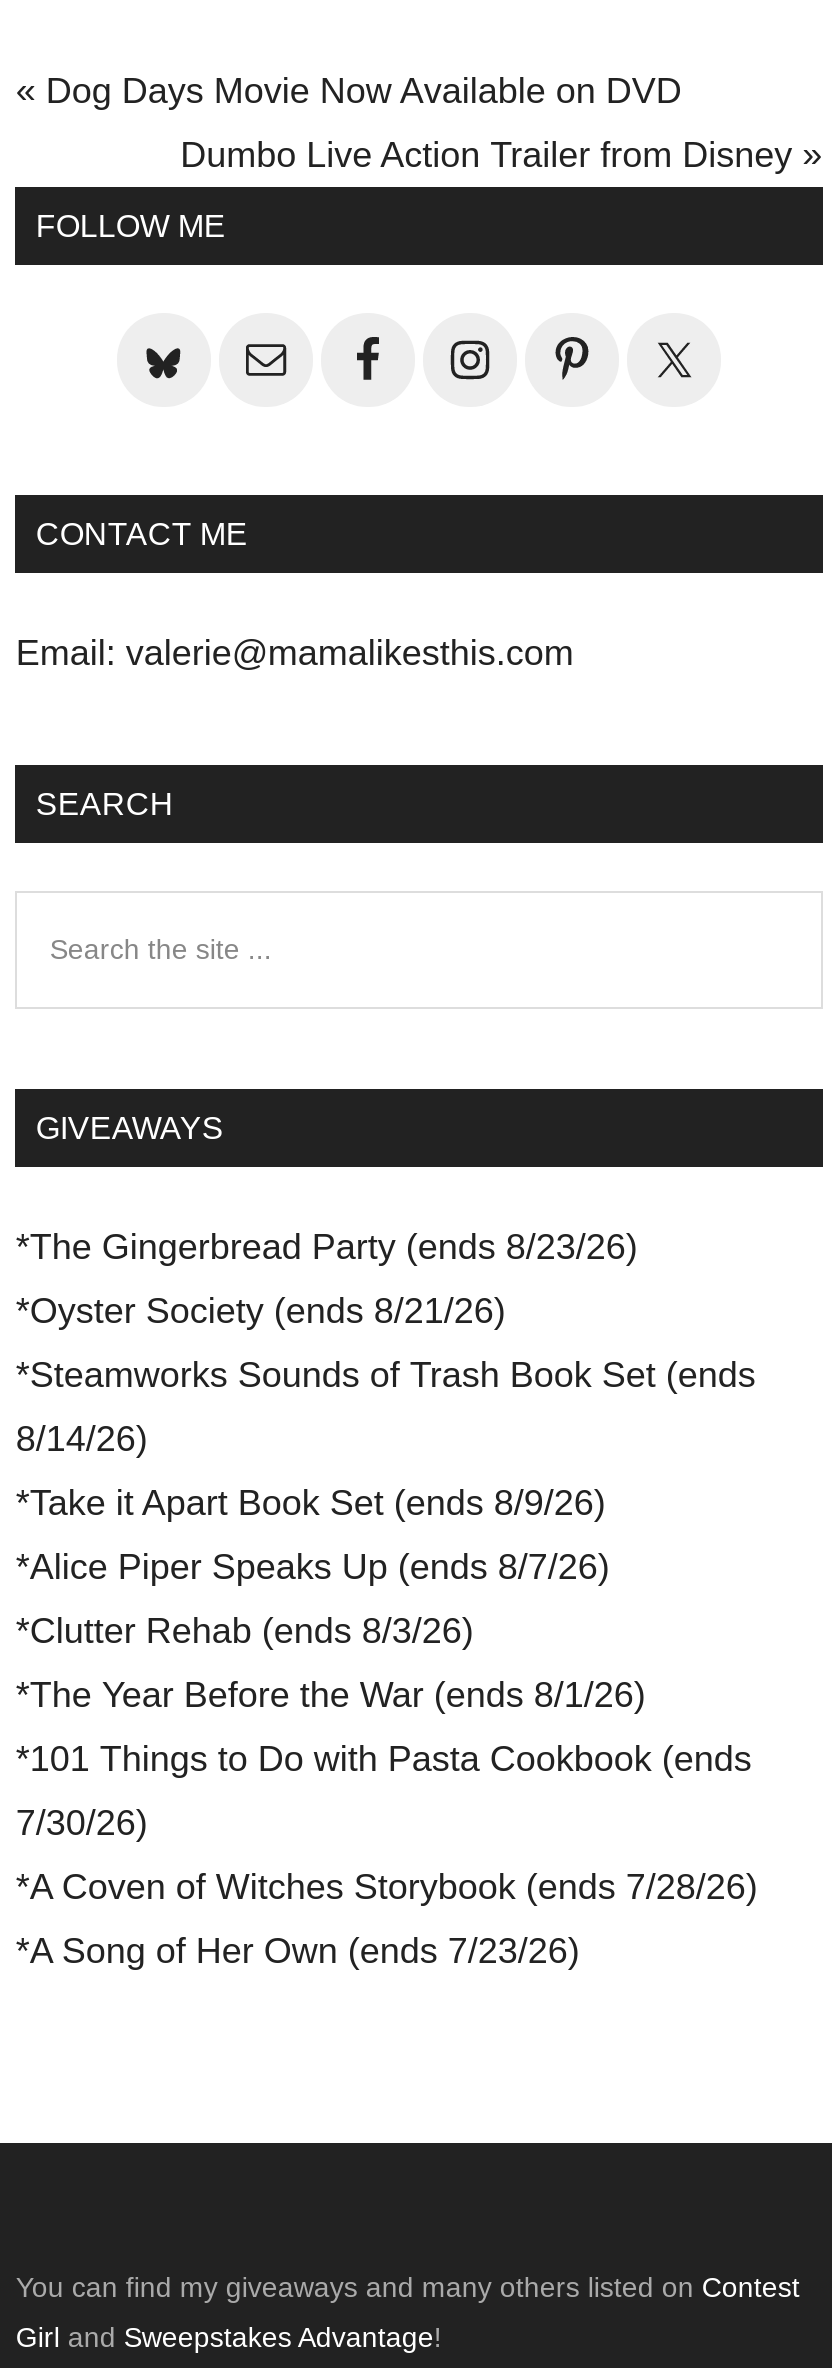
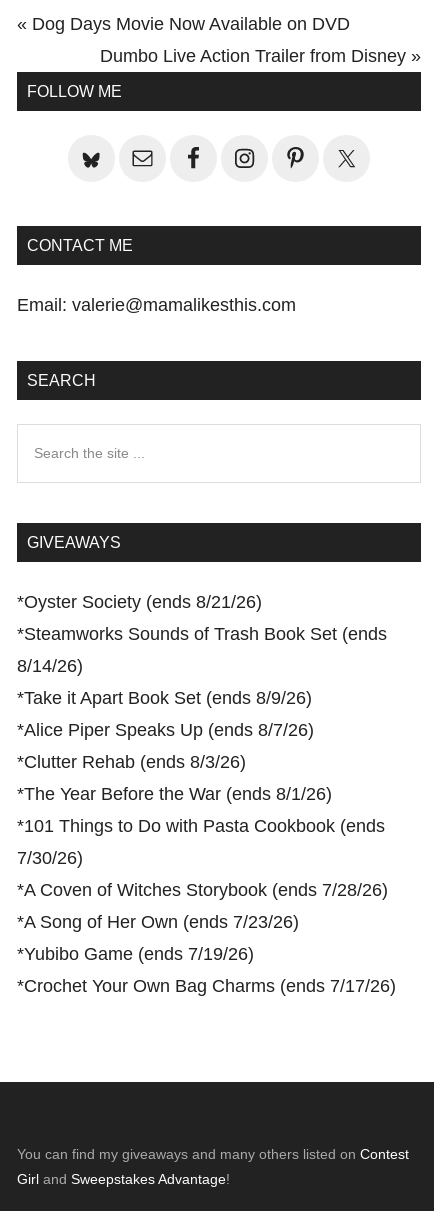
- *The Gingerbread Party (ends 8/23/26)

moved up: *Oyster Society (ends 8/21/26) | *Steamworks Sounds of Trash Book Set (ends | 8/14/26) | ... | *A Coven of Witches Storybook (ends 7/28/26) | *A Song of Her Own (ends 7/23/26)

+ *Yubibo Game (ends 7/19/26)
+ *Crochet Your Own Bag Charms (ends 7/17/26)
